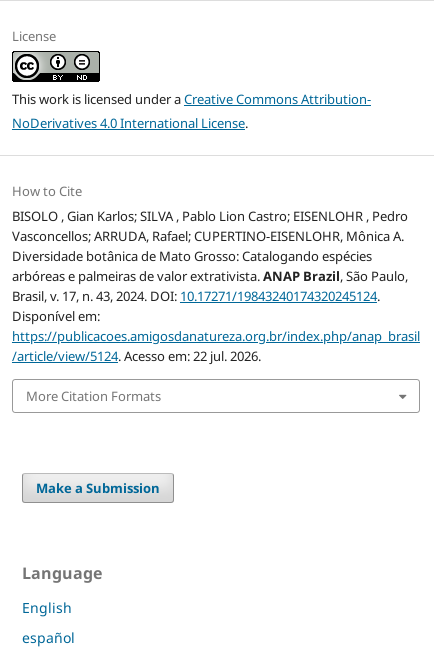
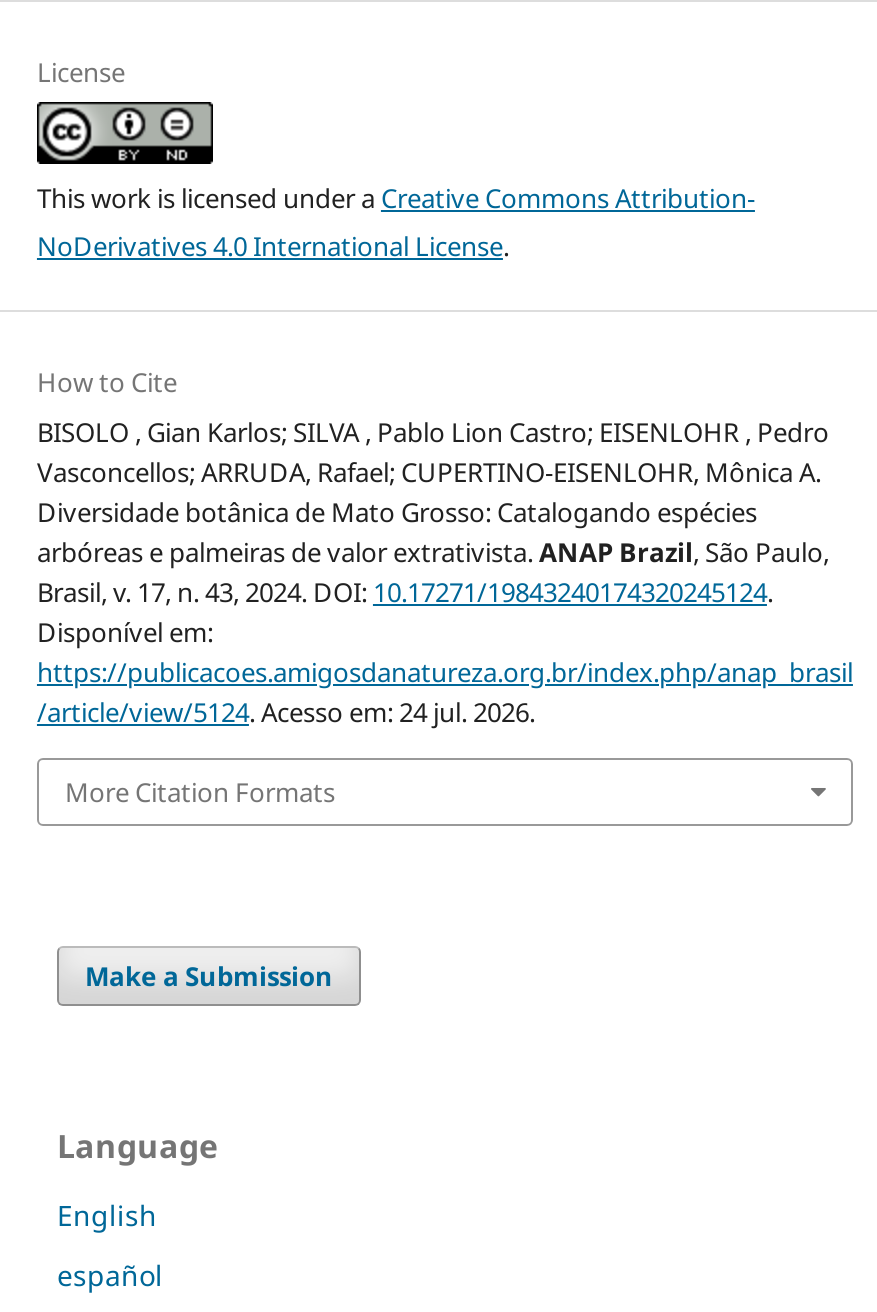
- /article/view/5124. Acesso em: 22 jul. 2026.
+ /article/view/5124. Acesso em: 24 jul. 2026.
